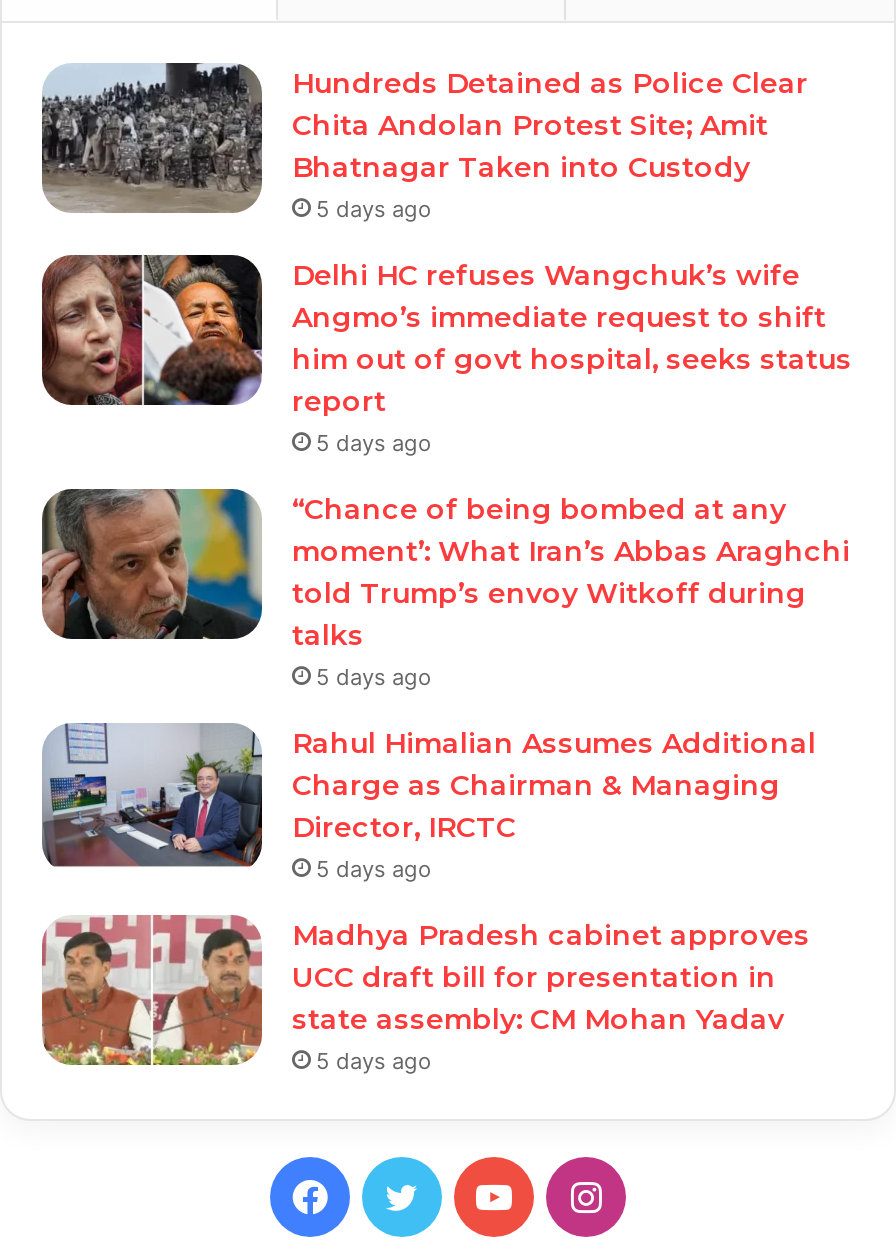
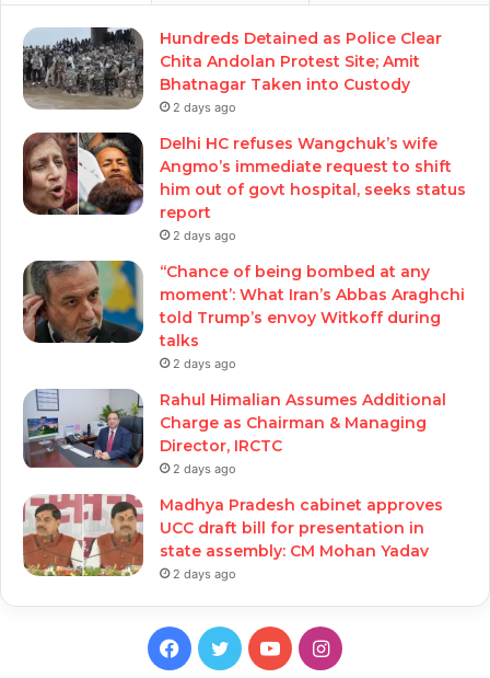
- 5 days ago
+ 2 days ago

- 5 days ago
+ 2 days ago

- 5 days ago
+ 2 days ago

- 5 days ago
+ 2 days ago

- 5 days ago
+ 2 days ago
